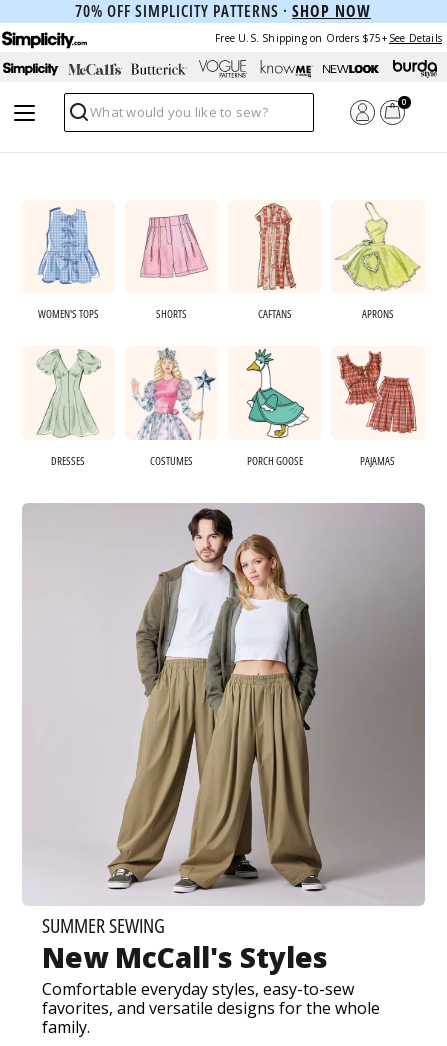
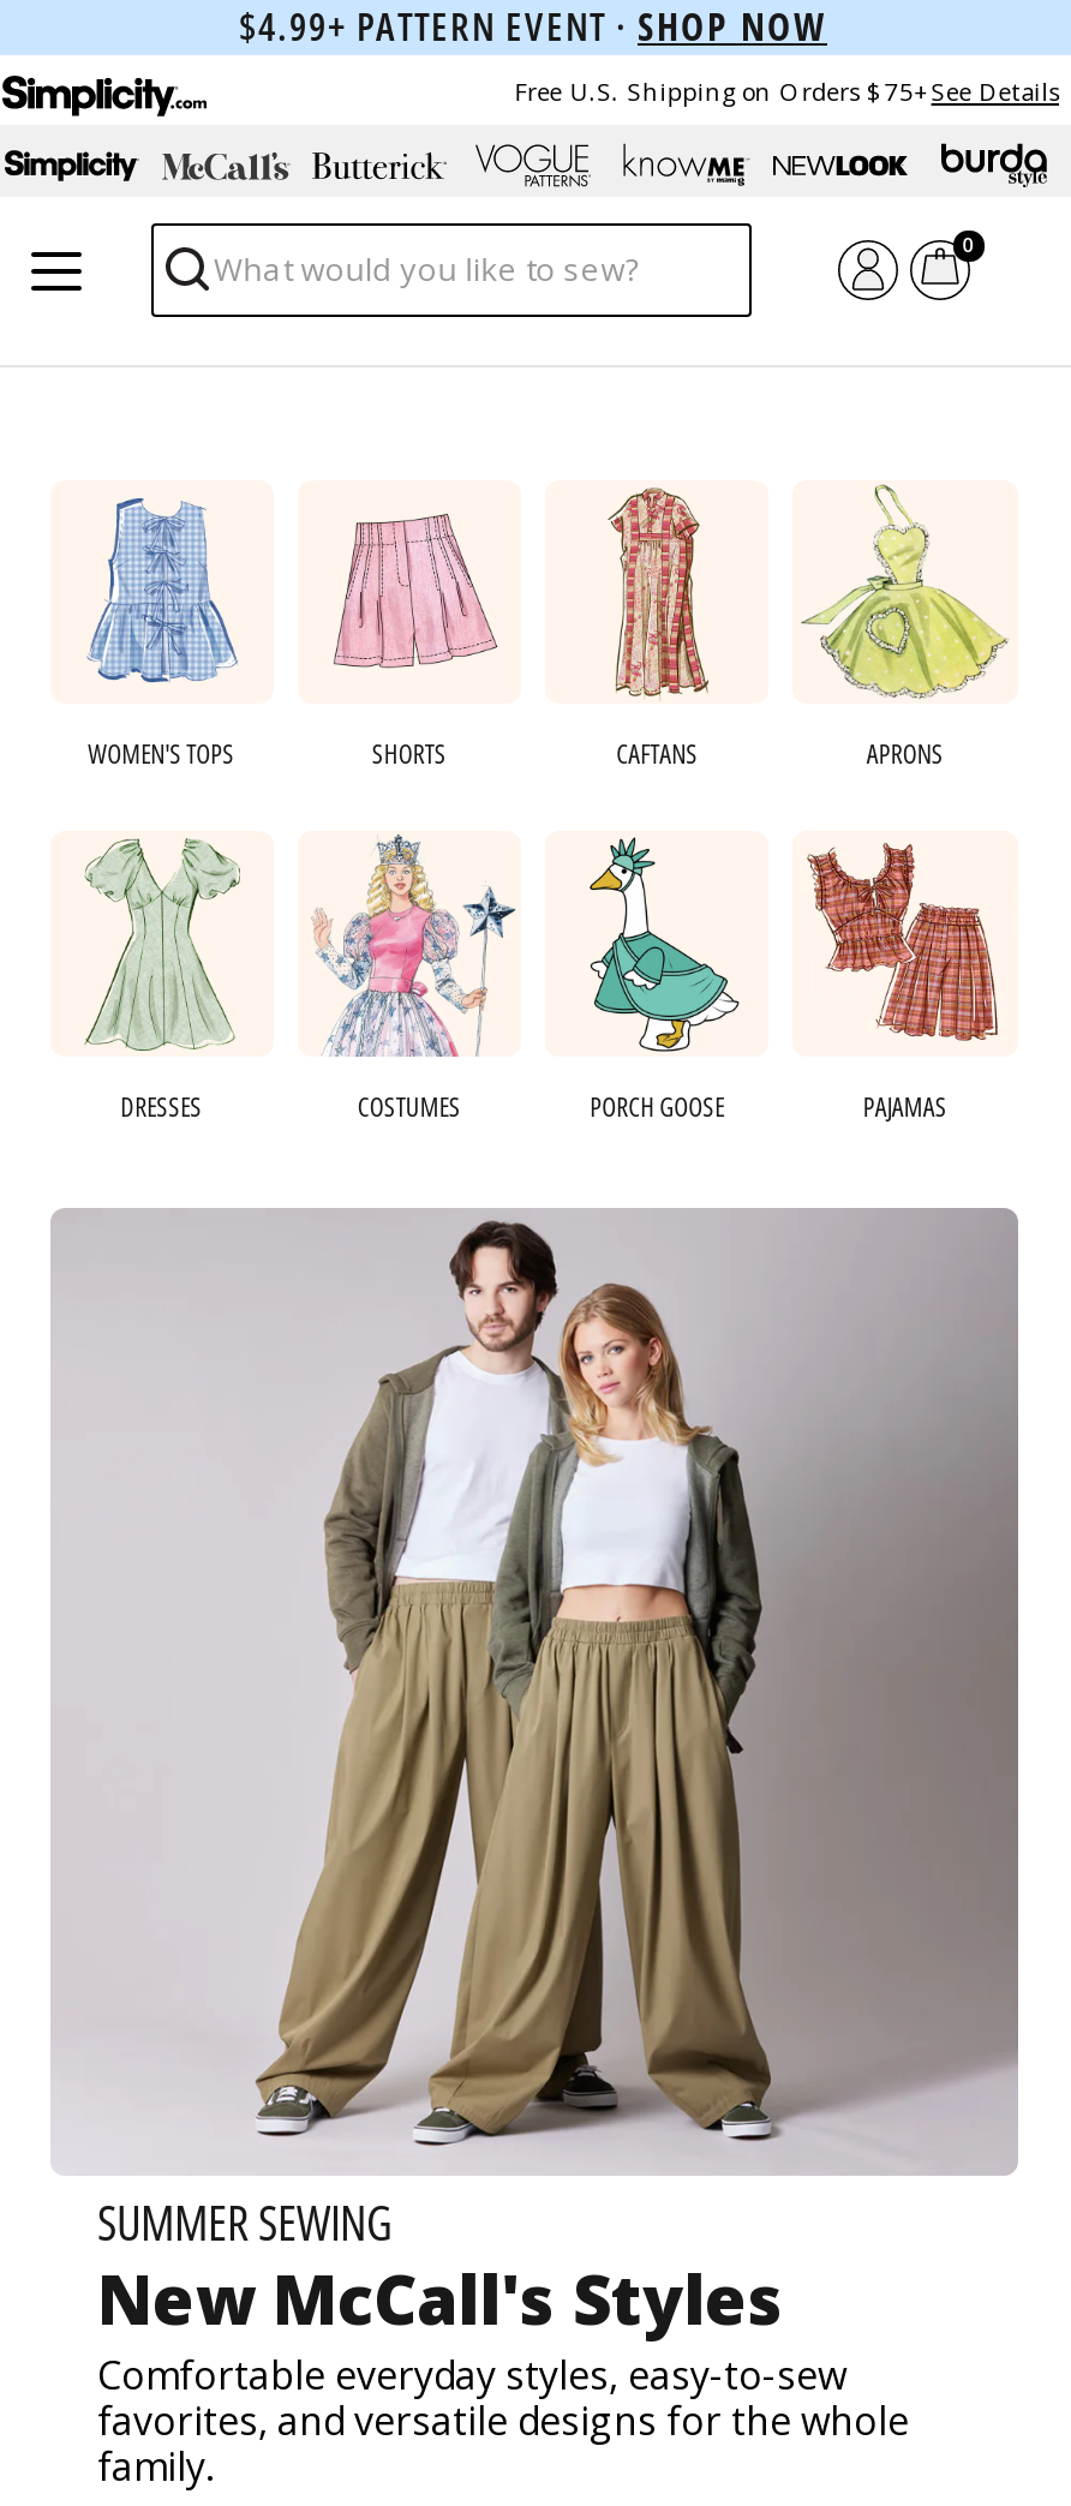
- 70% OFF SIMPLICITY PATTERNS · SHOP NOW
+ $4.99+ PATTERN EVENT · SHOP NOW
